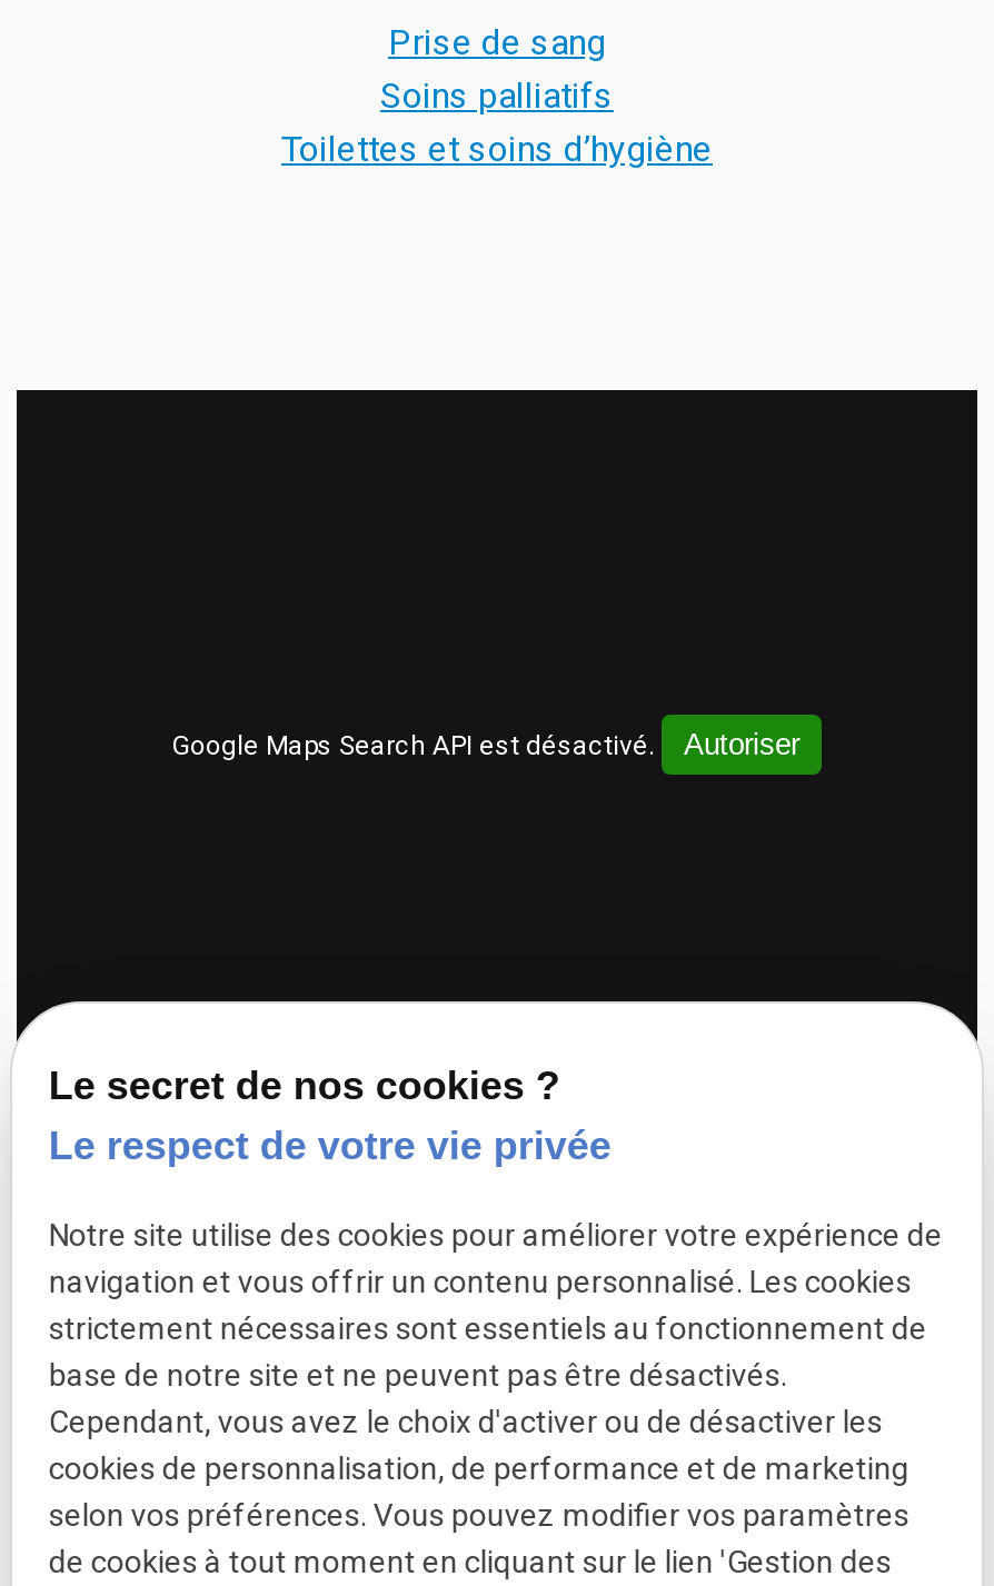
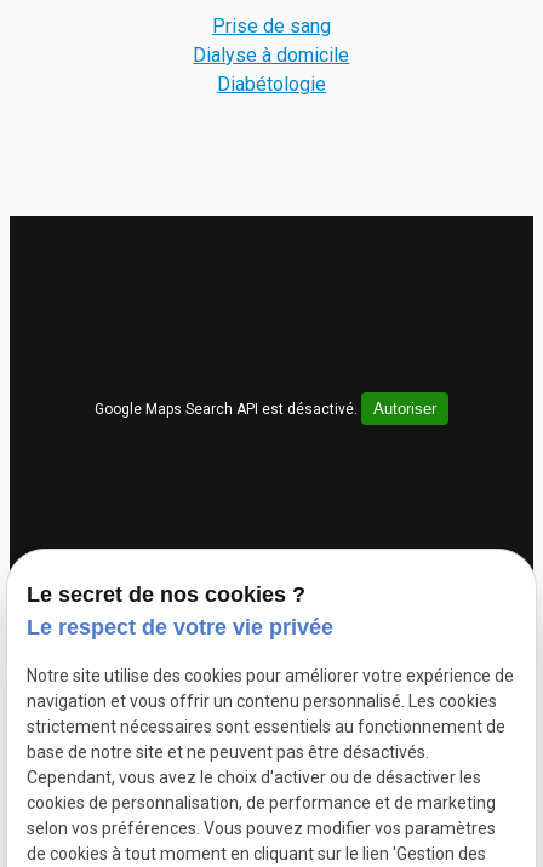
- Soins palliatifs
- Toilettes et soins d’hygiène
+ Dialyse à domicile
+ Diabétologie
